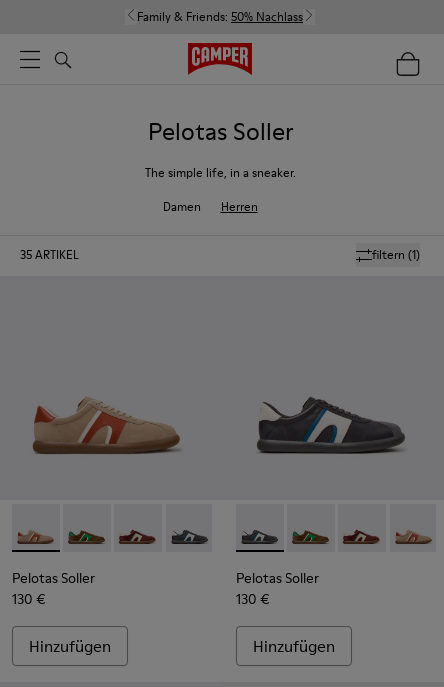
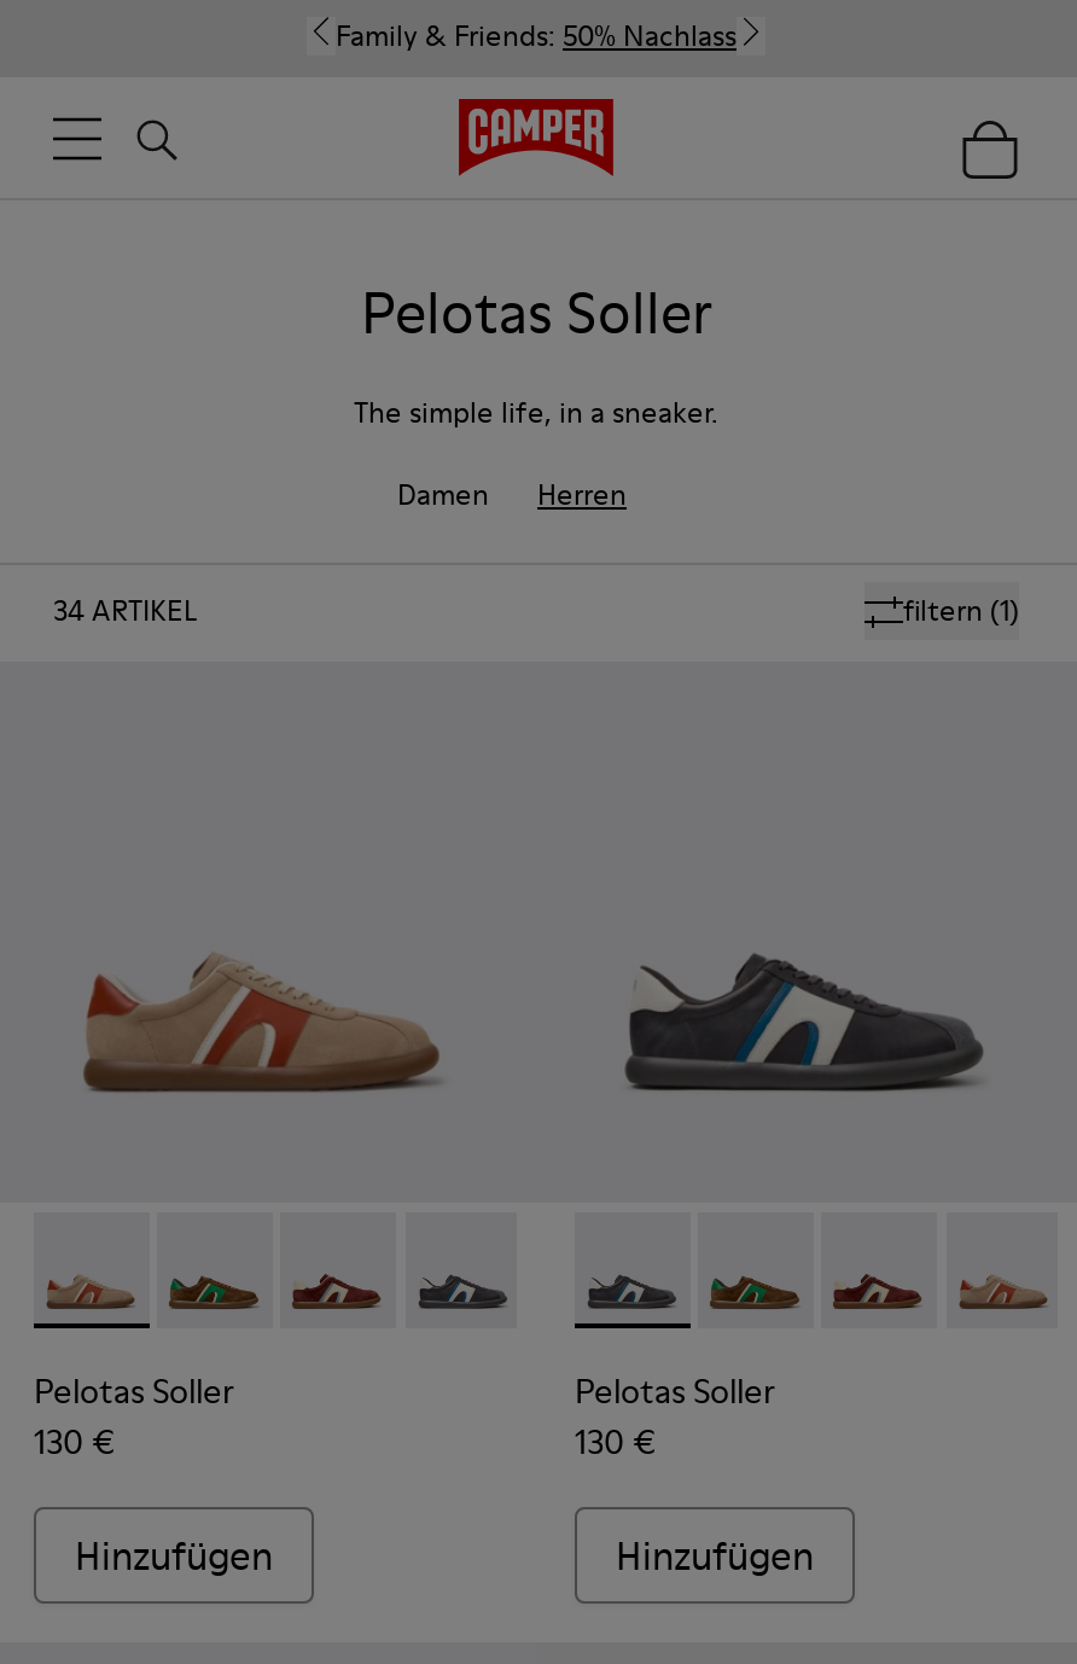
- 35 ARTIKEL
+ 34 ARTIKEL
